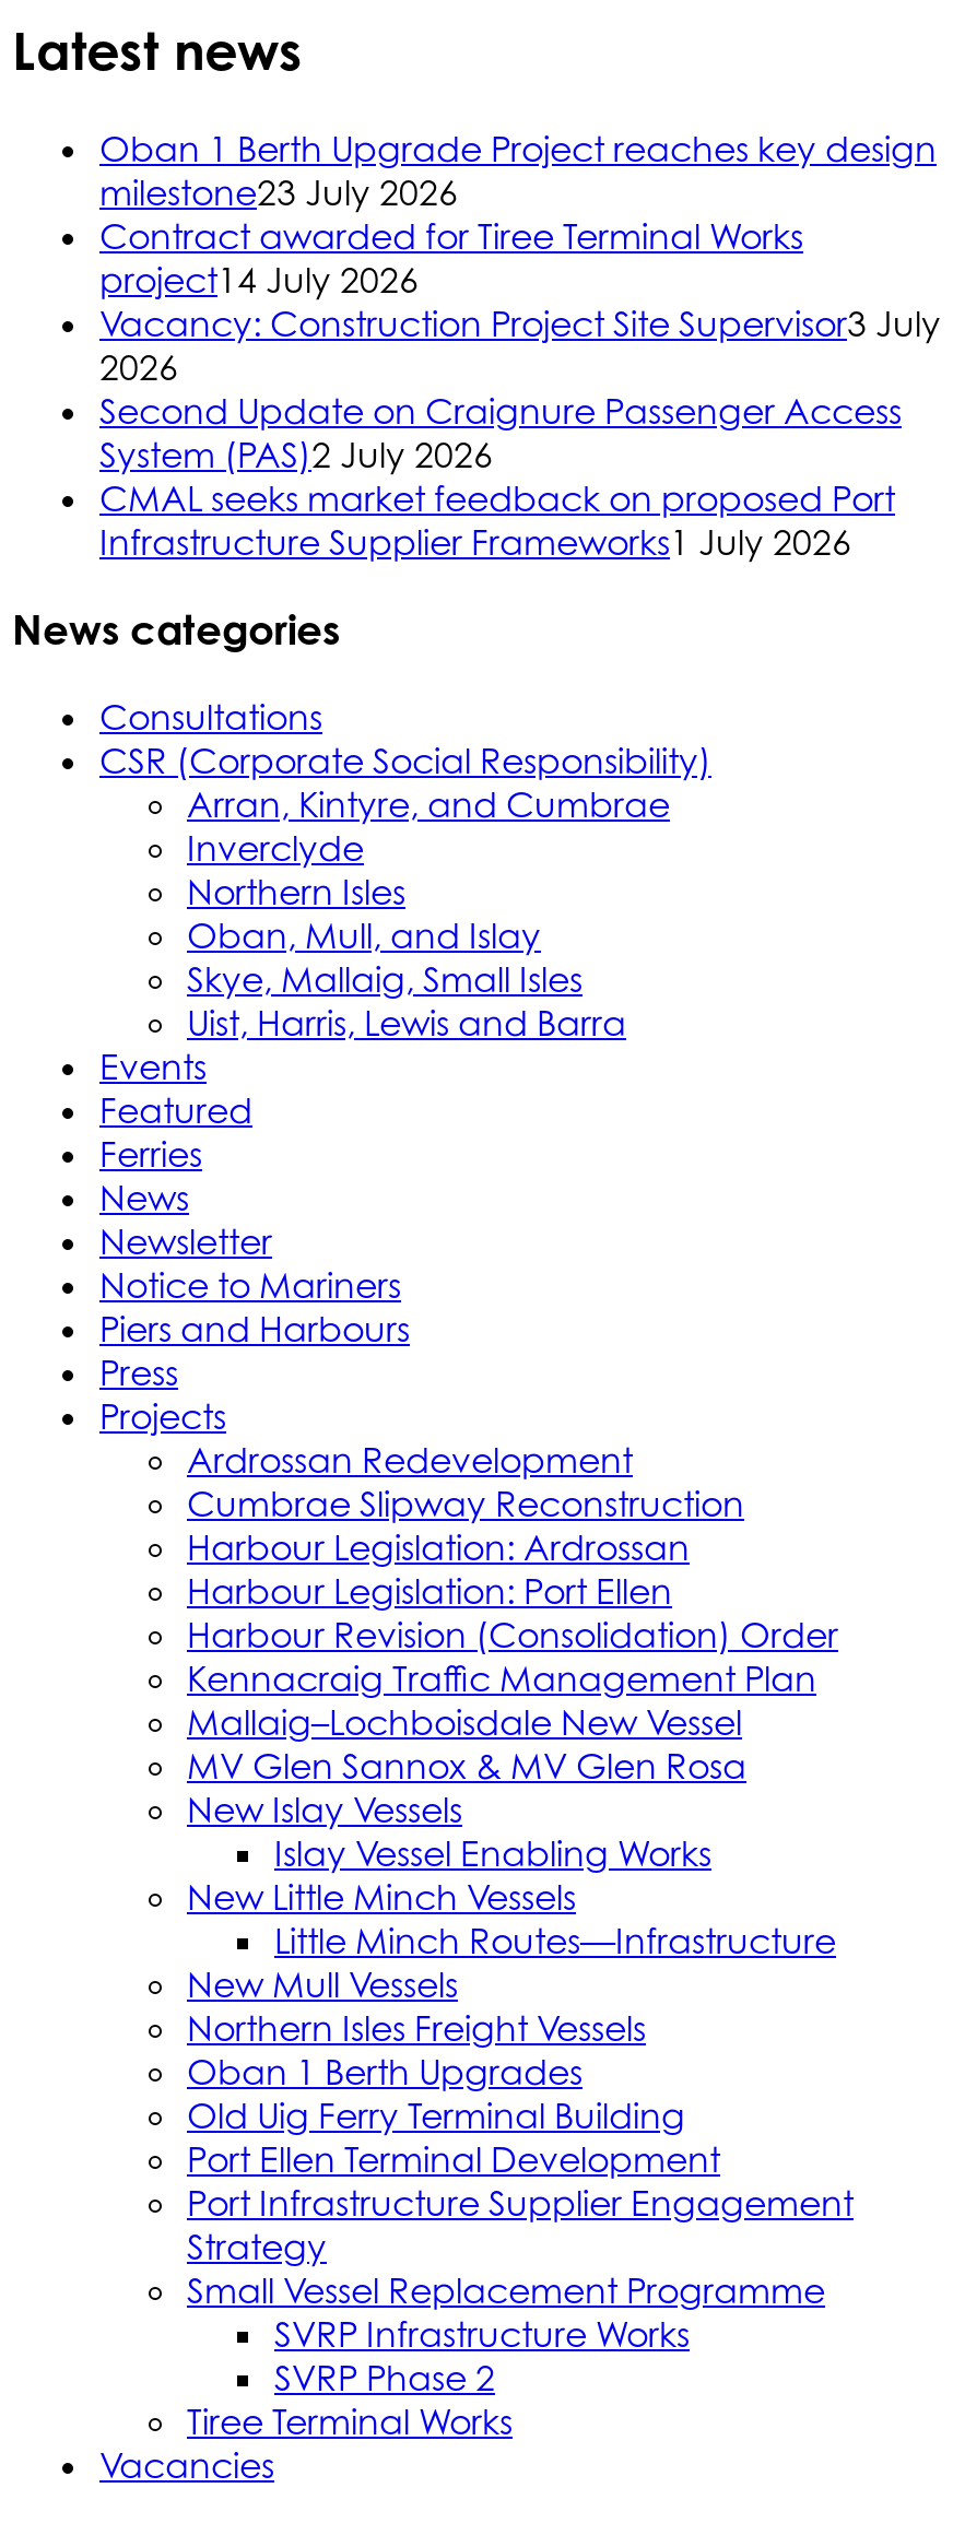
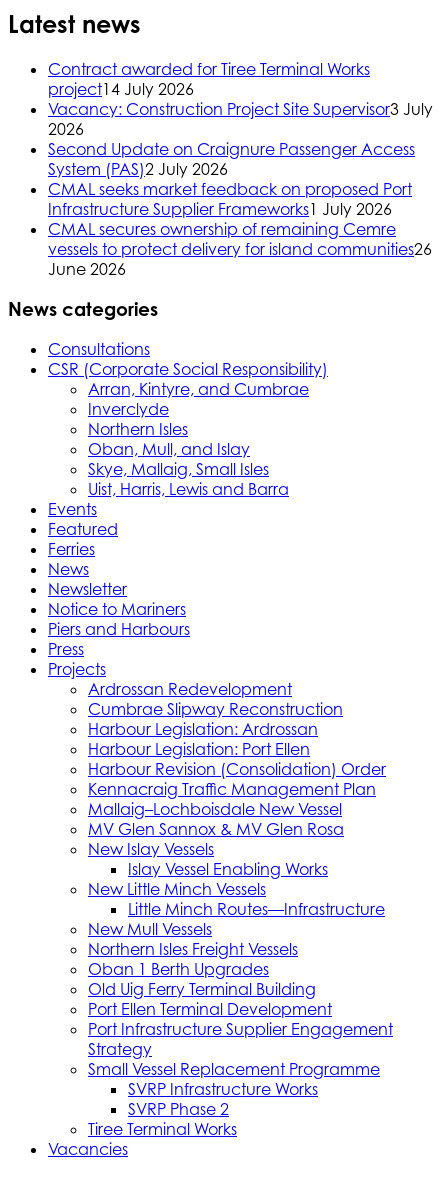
- Oban 1 Berth Upgrade Project reaches key design
- milestone23 July 2026

moved up: Contract awarded for Tiree Terminal Works | project14 July 2026 | Vacancy: Construction Project Site Supervisor3 July | 2026 | Second Update on Craignure Passenger Access | System (PAS)2 July 2026 | CMAL seeks market feedback on proposed Port | Infrastructure Supplier Frameworks1 July 2026

+ CMAL secures ownership of remaining Cemre
+ vessels to protect delivery for island communities26
+ June 2026
